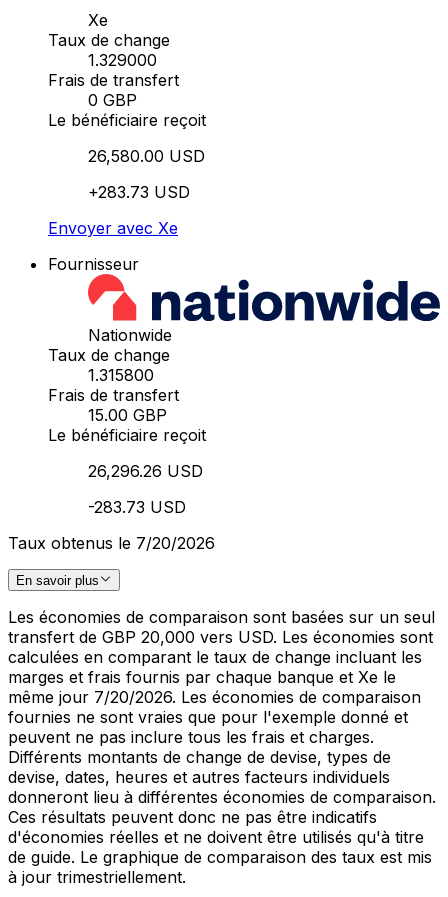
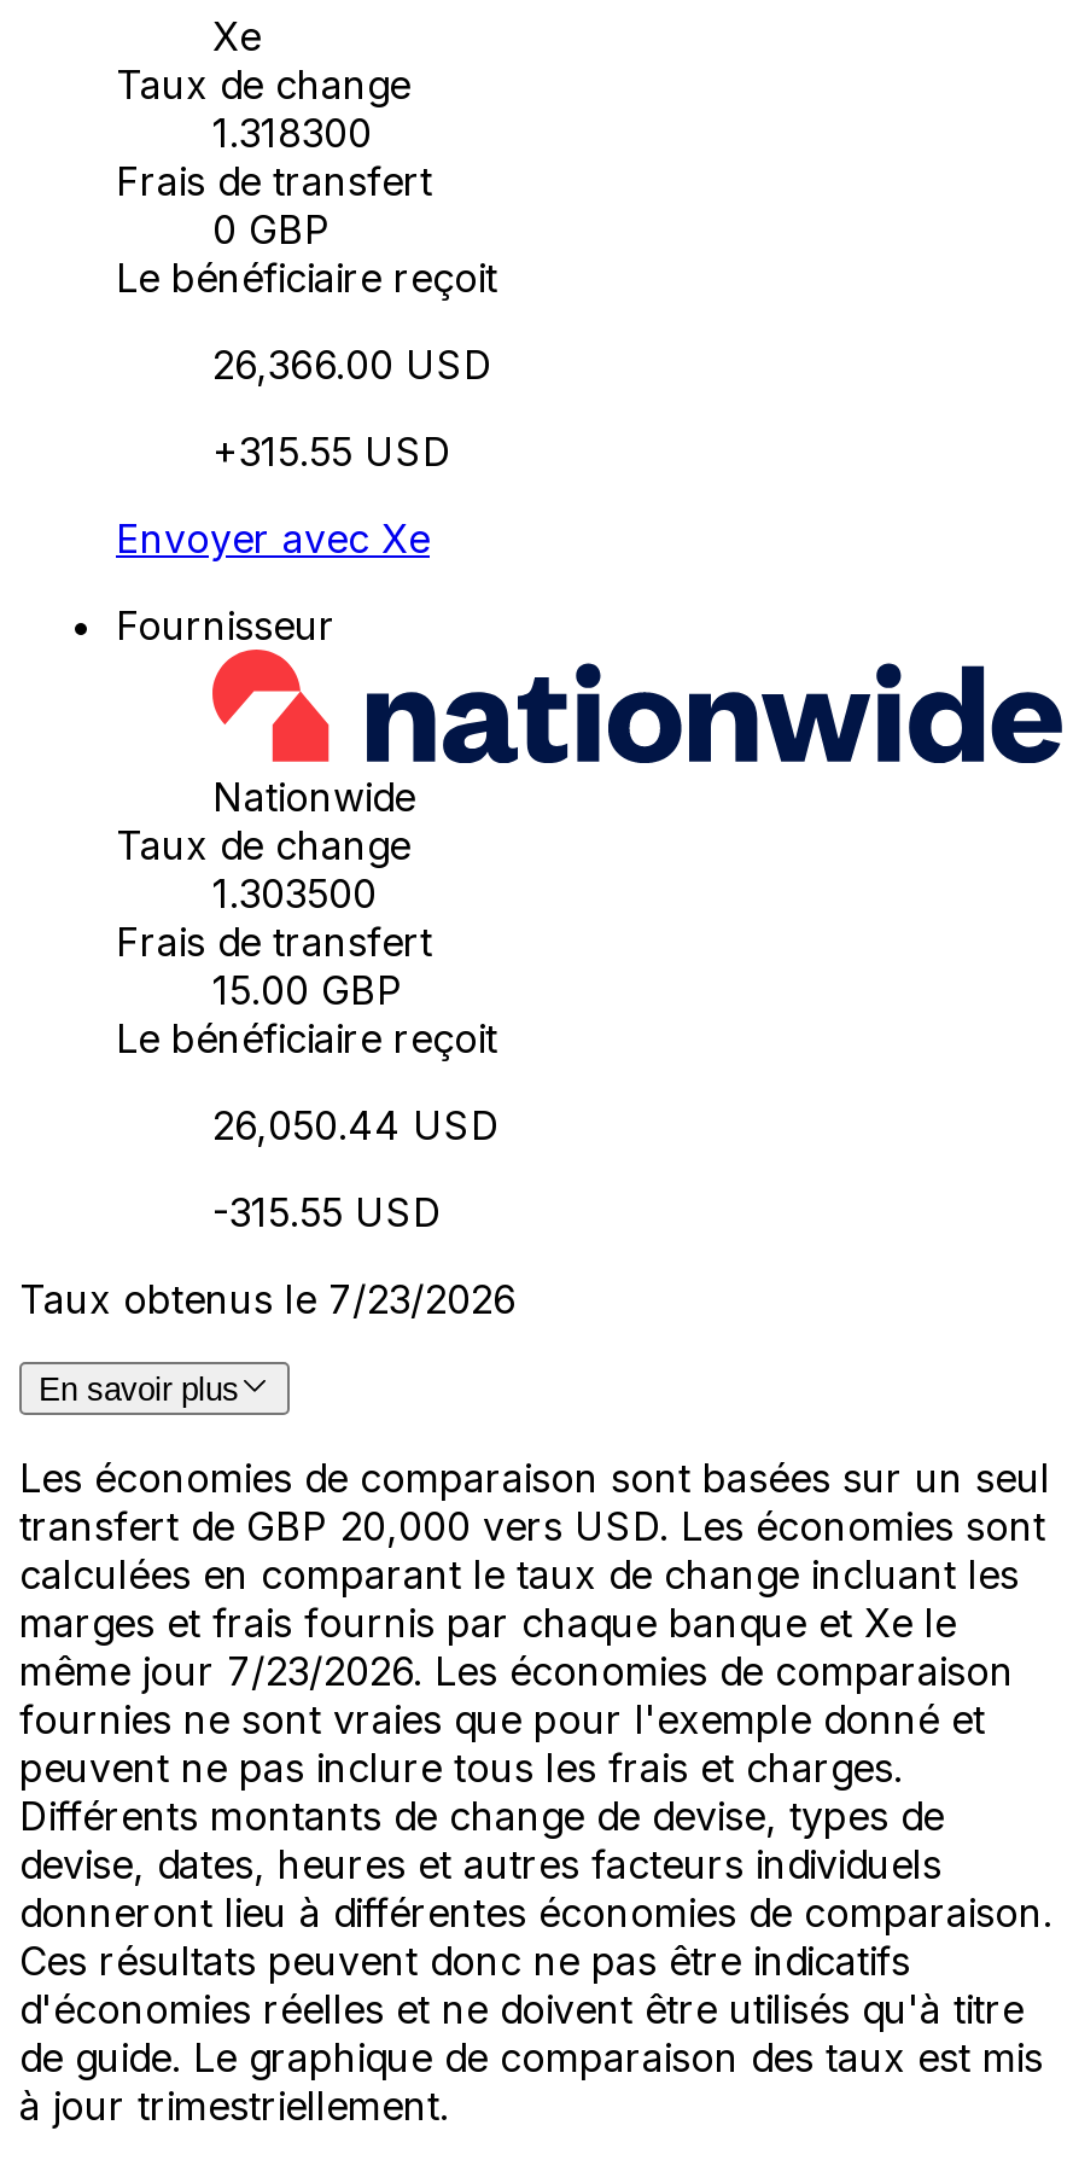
- 1.329000
+ 1.318300

- 26,580.00 USD
+ 26,366.00 USD

- +283.73 USD
+ +315.55 USD

- 1.315800
+ 1.303500

- 26,296.26 USD
+ 26,050.44 USD

- -283.73 USD
+ -315.55 USD

- Taux obtenus le 7/20/2026
+ Taux obtenus le 7/23/2026

- même jour 7/20/2026. Les économies de comparaison
+ même jour 7/23/2026. Les économies de comparaison
